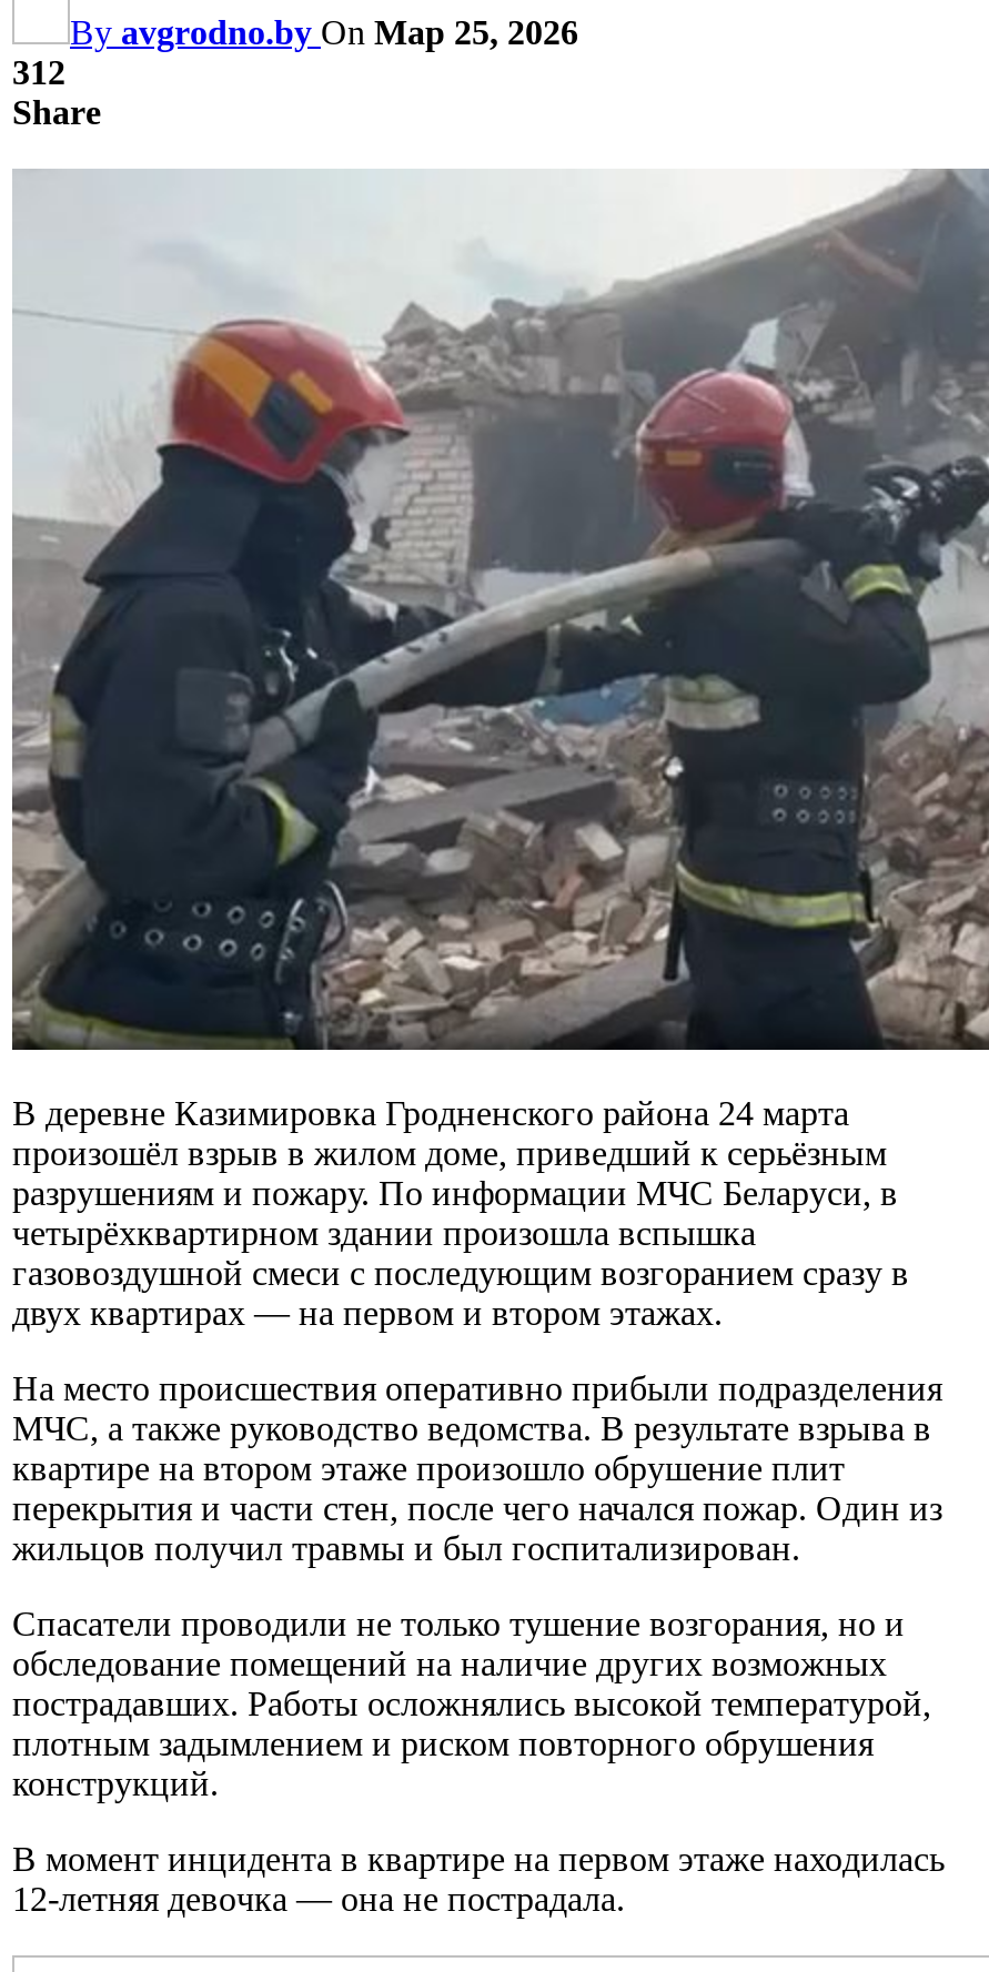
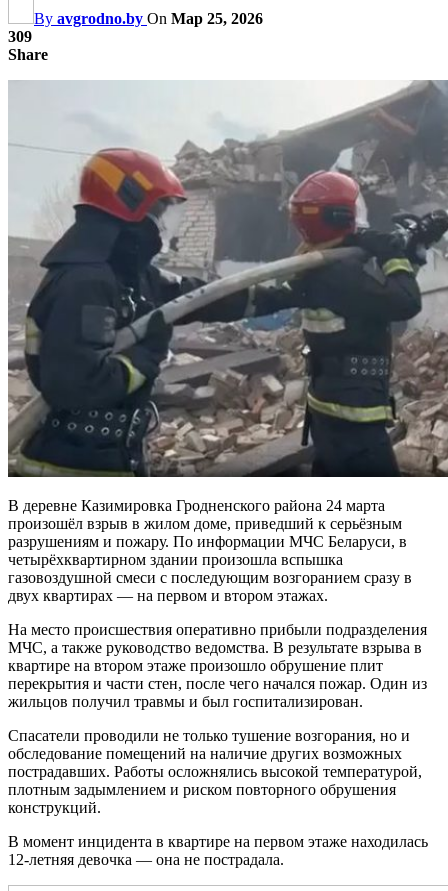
- 312
+ 309
